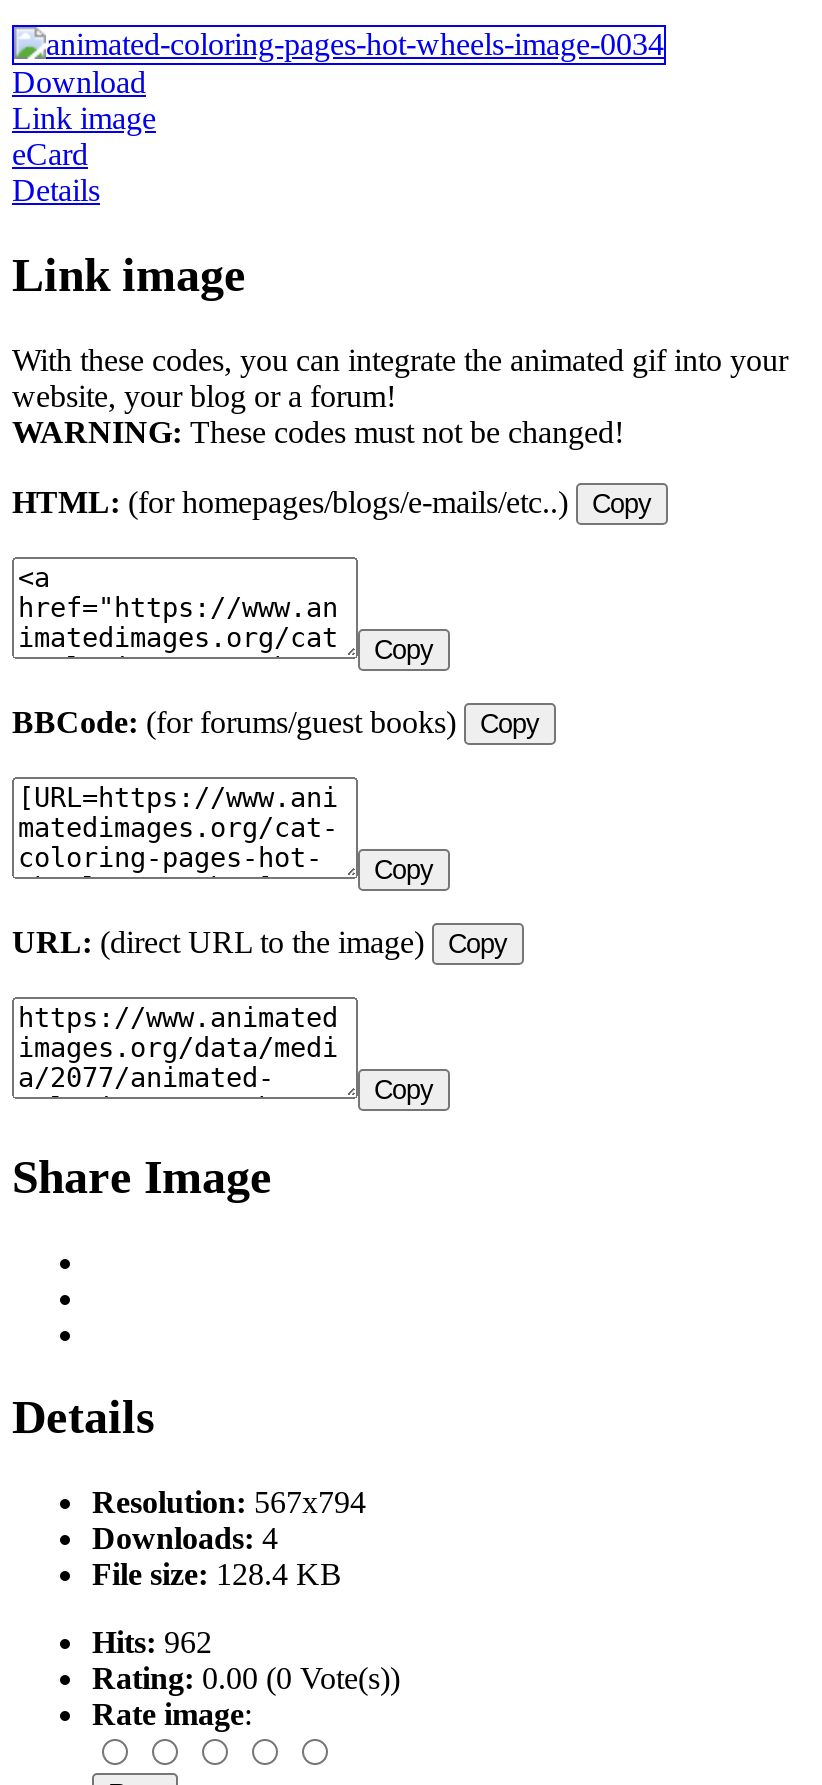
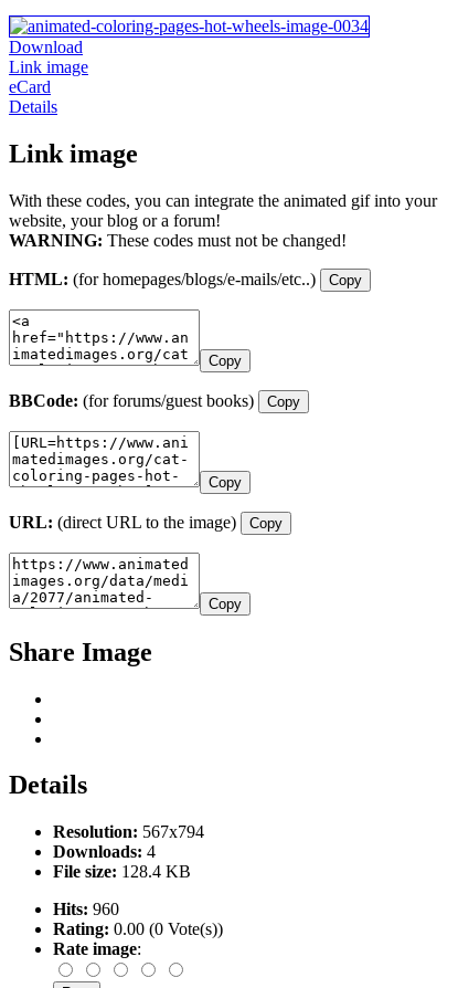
- Hits: 962
+ Hits: 960
